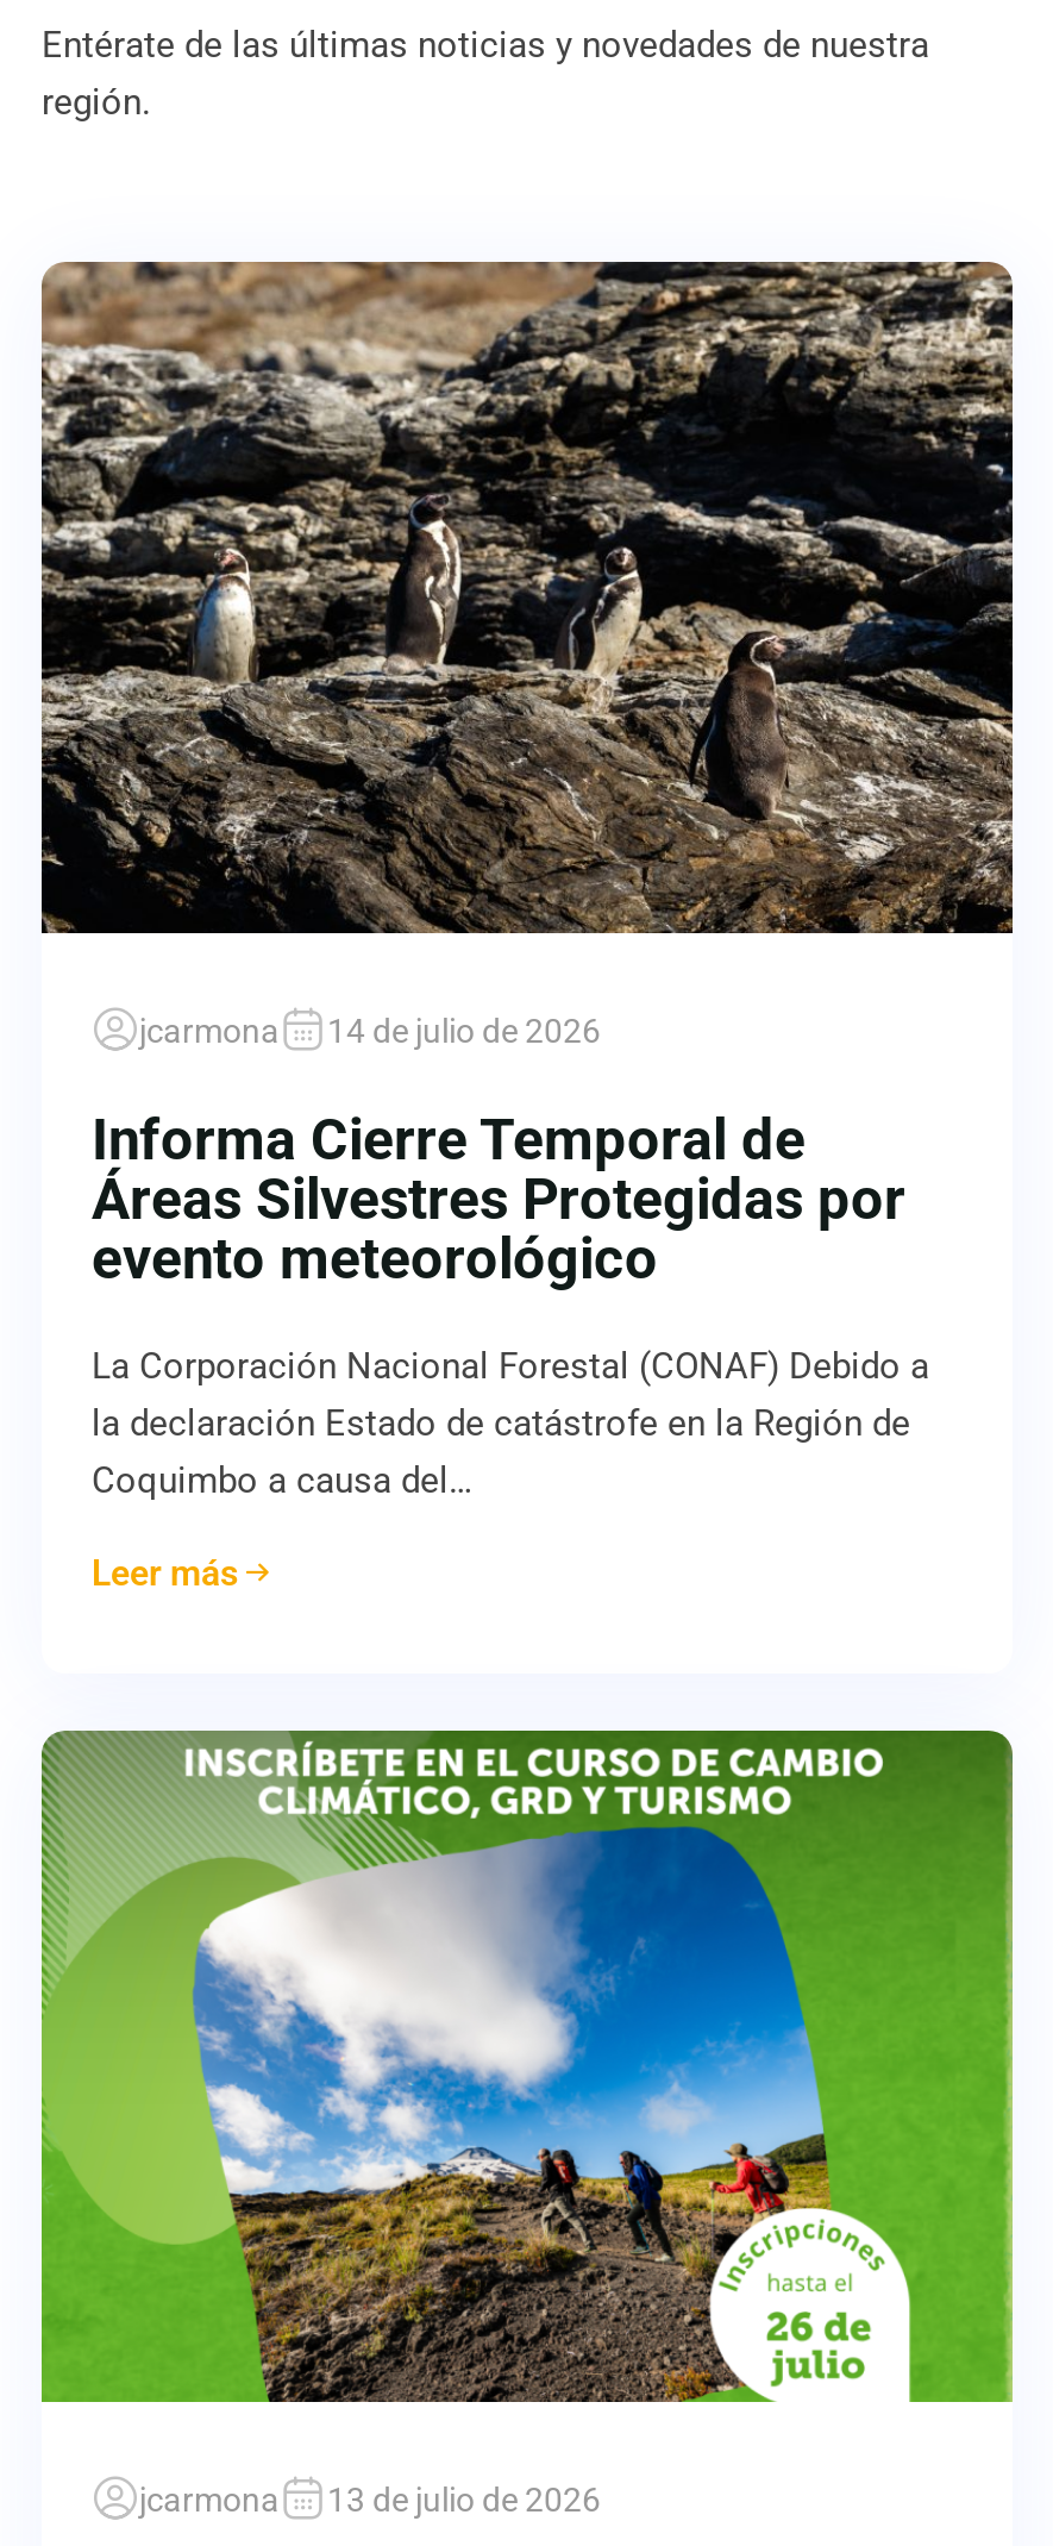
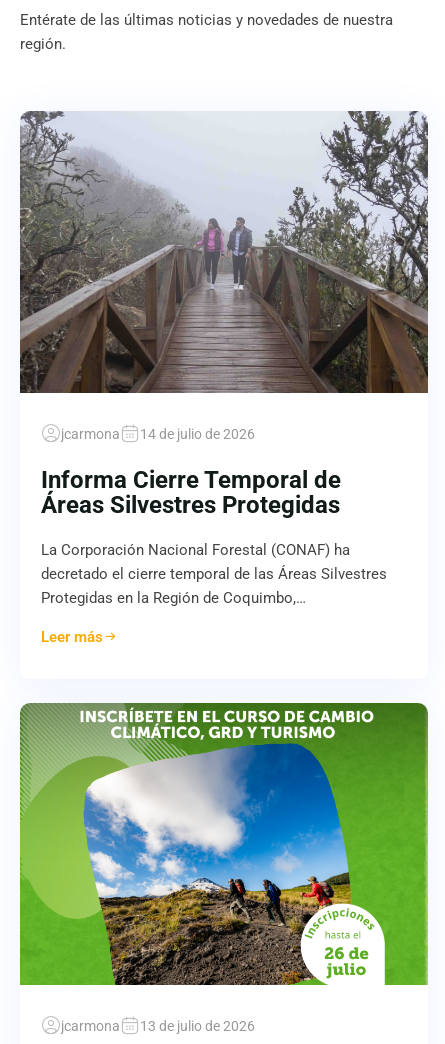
- [image]
+ [image]

- Áreas Silvestres Protegidas por
- evento meteorológico
+ Áreas Silvestres Protegidas

- La Corporación Nacional Forestal (CONAF) Debido a
- la declaración Estado de catástrofe en la Región de
- Coquimbo a causa del…
+ La Corporación Nacional Forestal (CONAF) ha
+ decretado el cierre temporal de las Áreas Silvestres
+ Protegidas en la Región de Coquimbo,…
